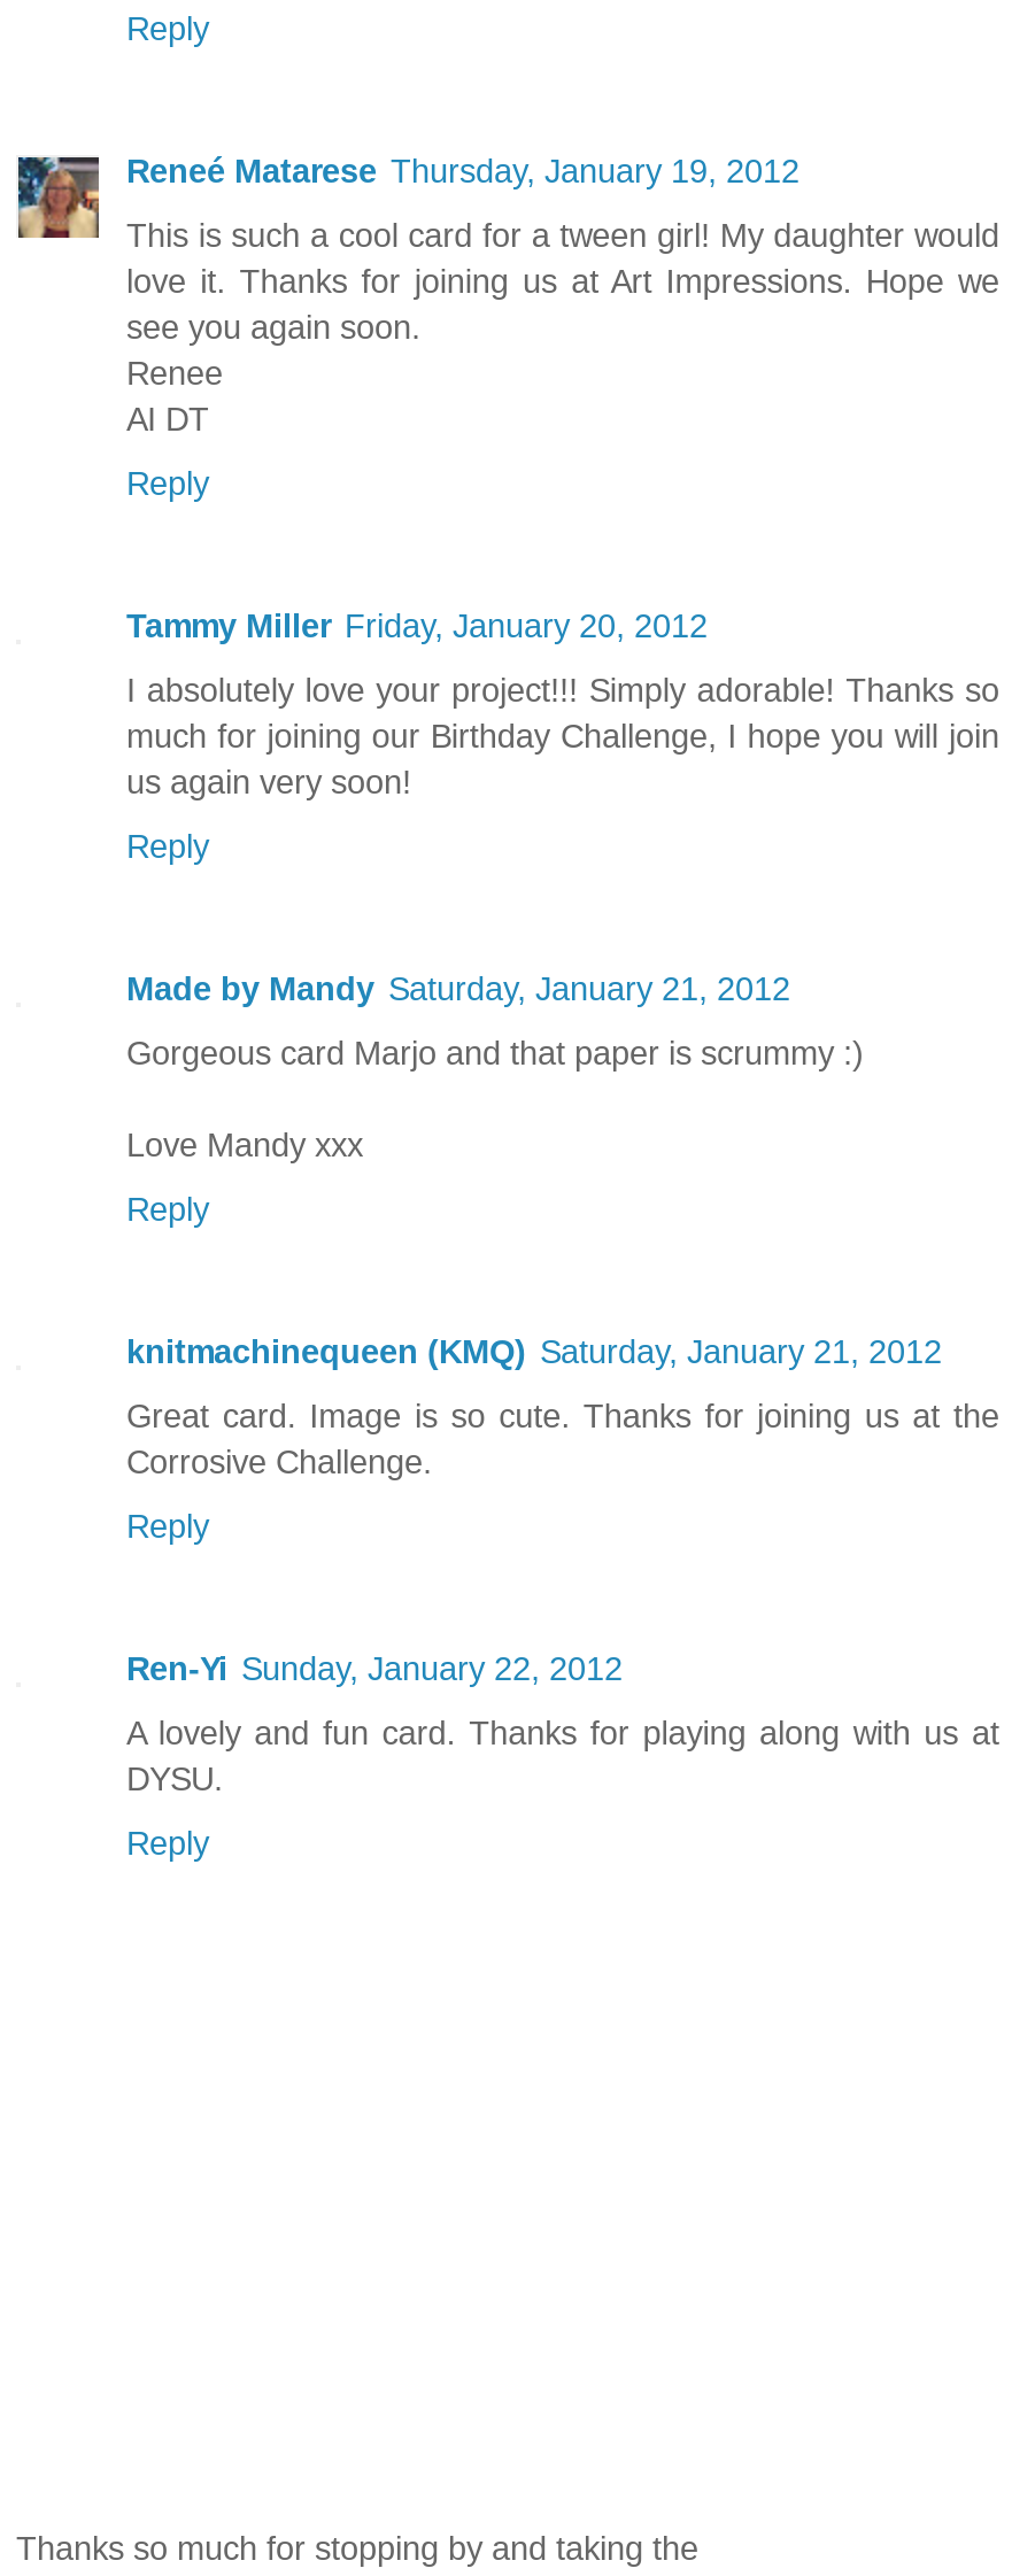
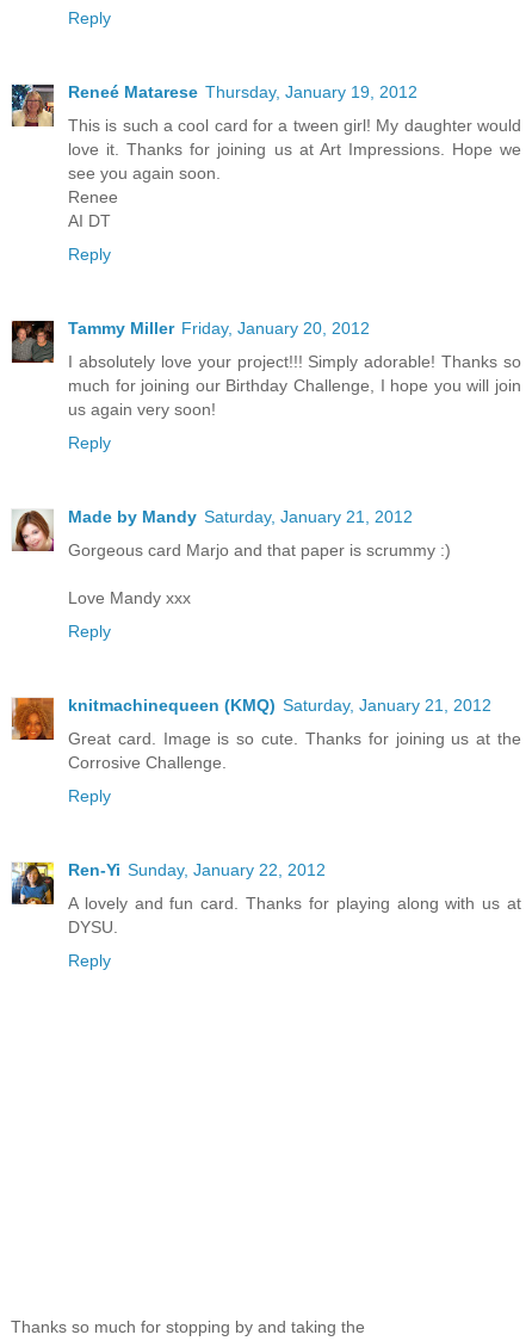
+ [image]

+ [image]

+ [image]

+ [image]
